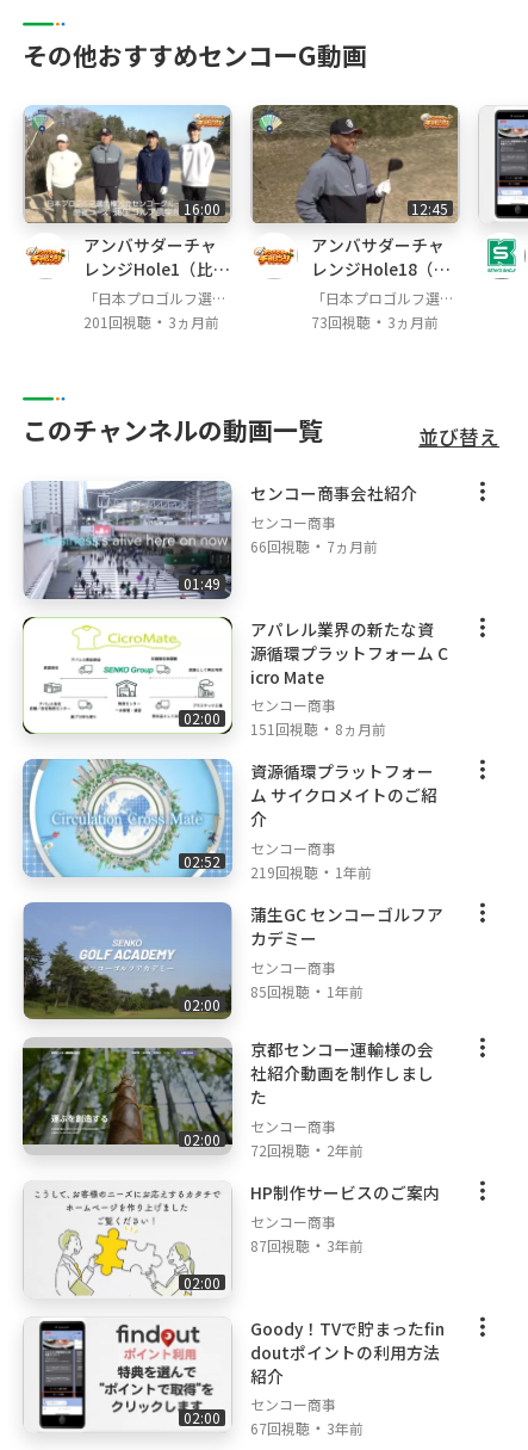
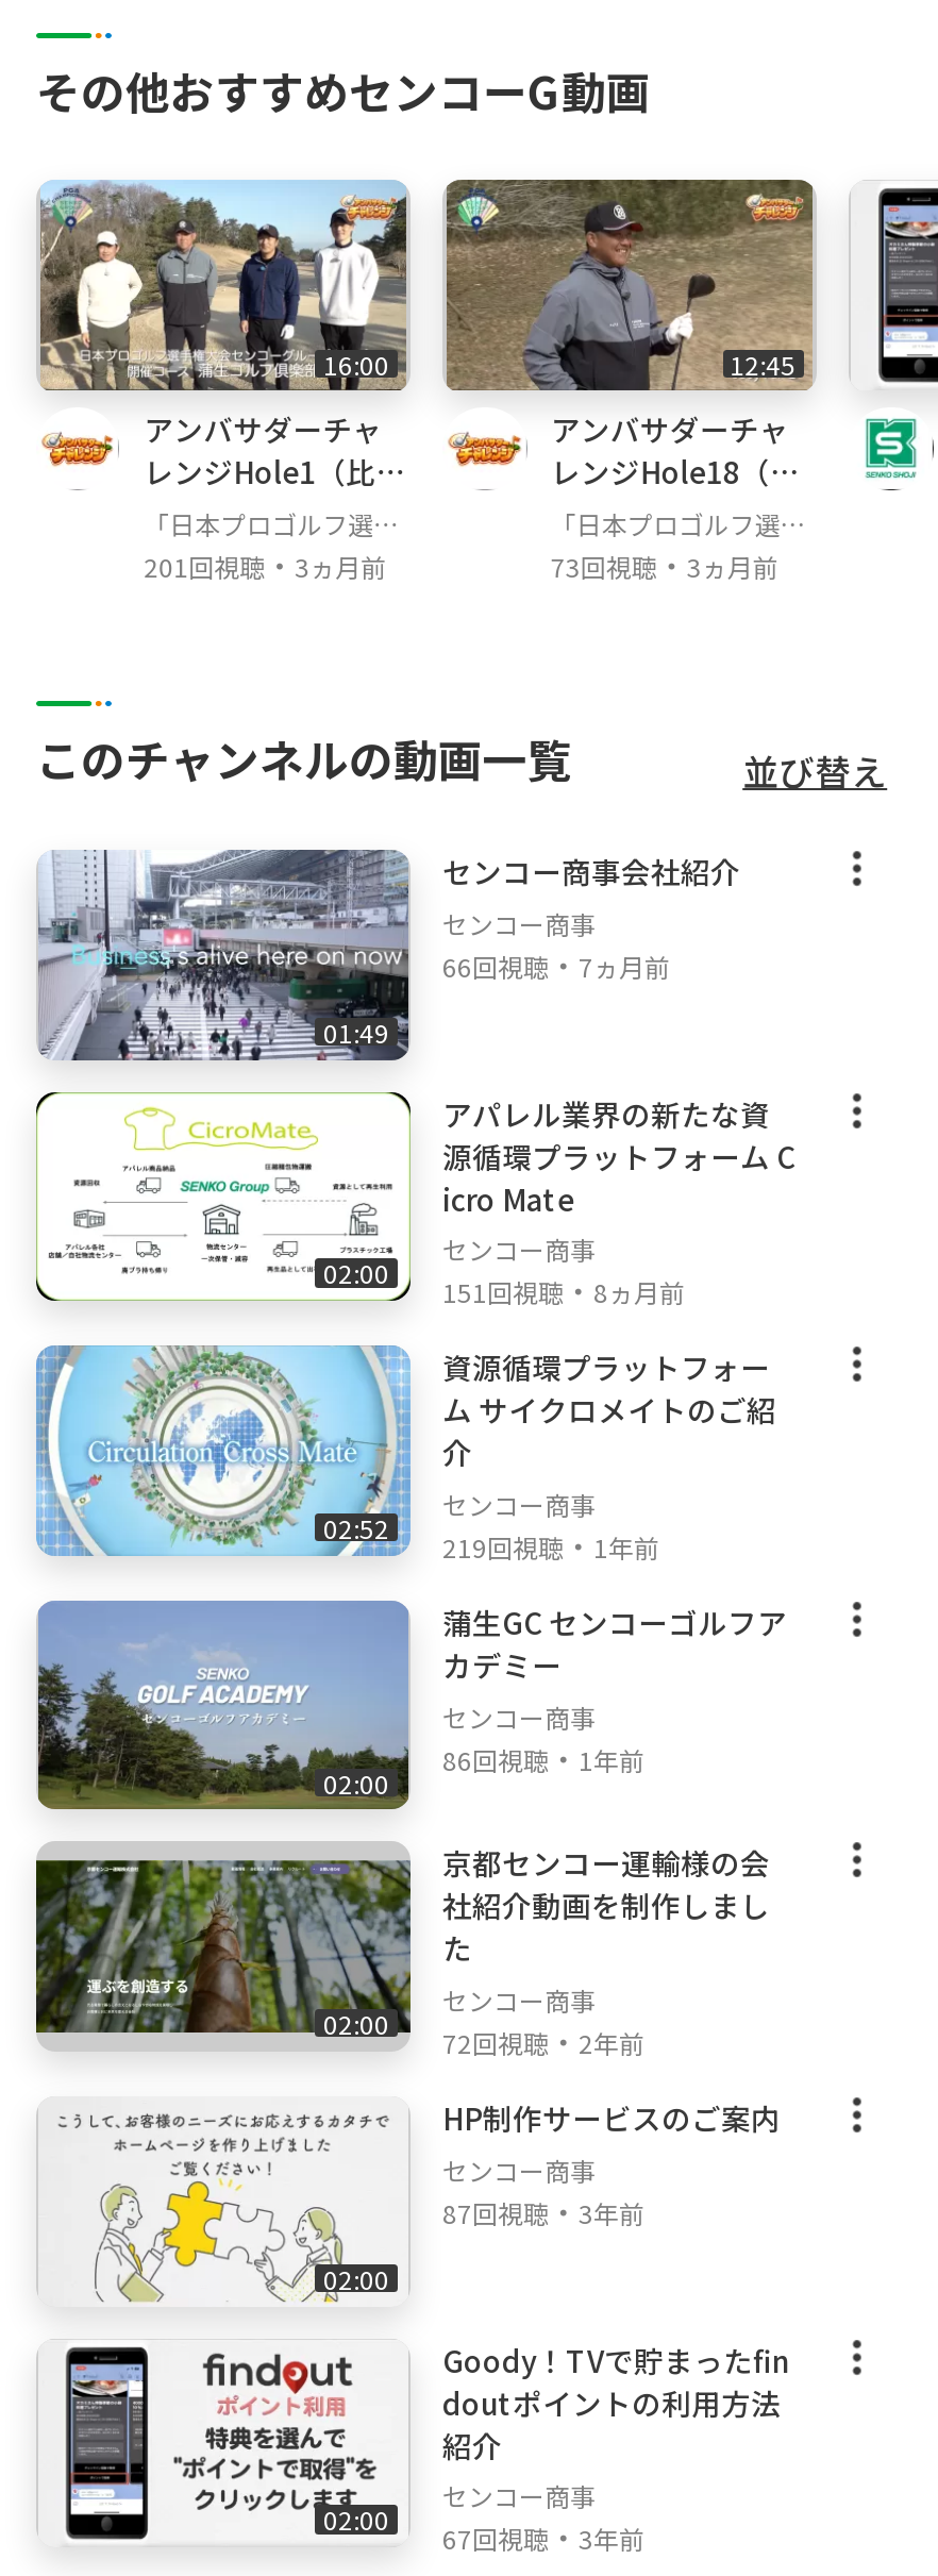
- 85回視聴・1年前
+ 86回視聴・1年前
